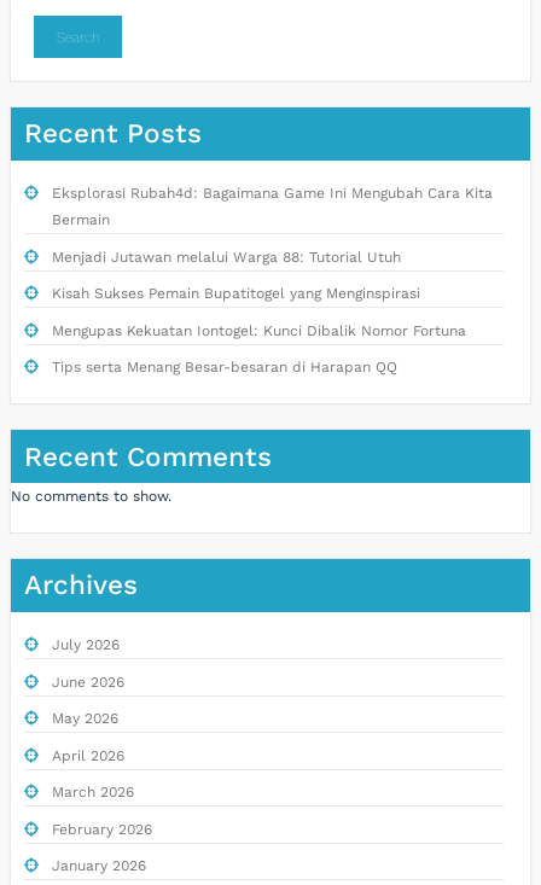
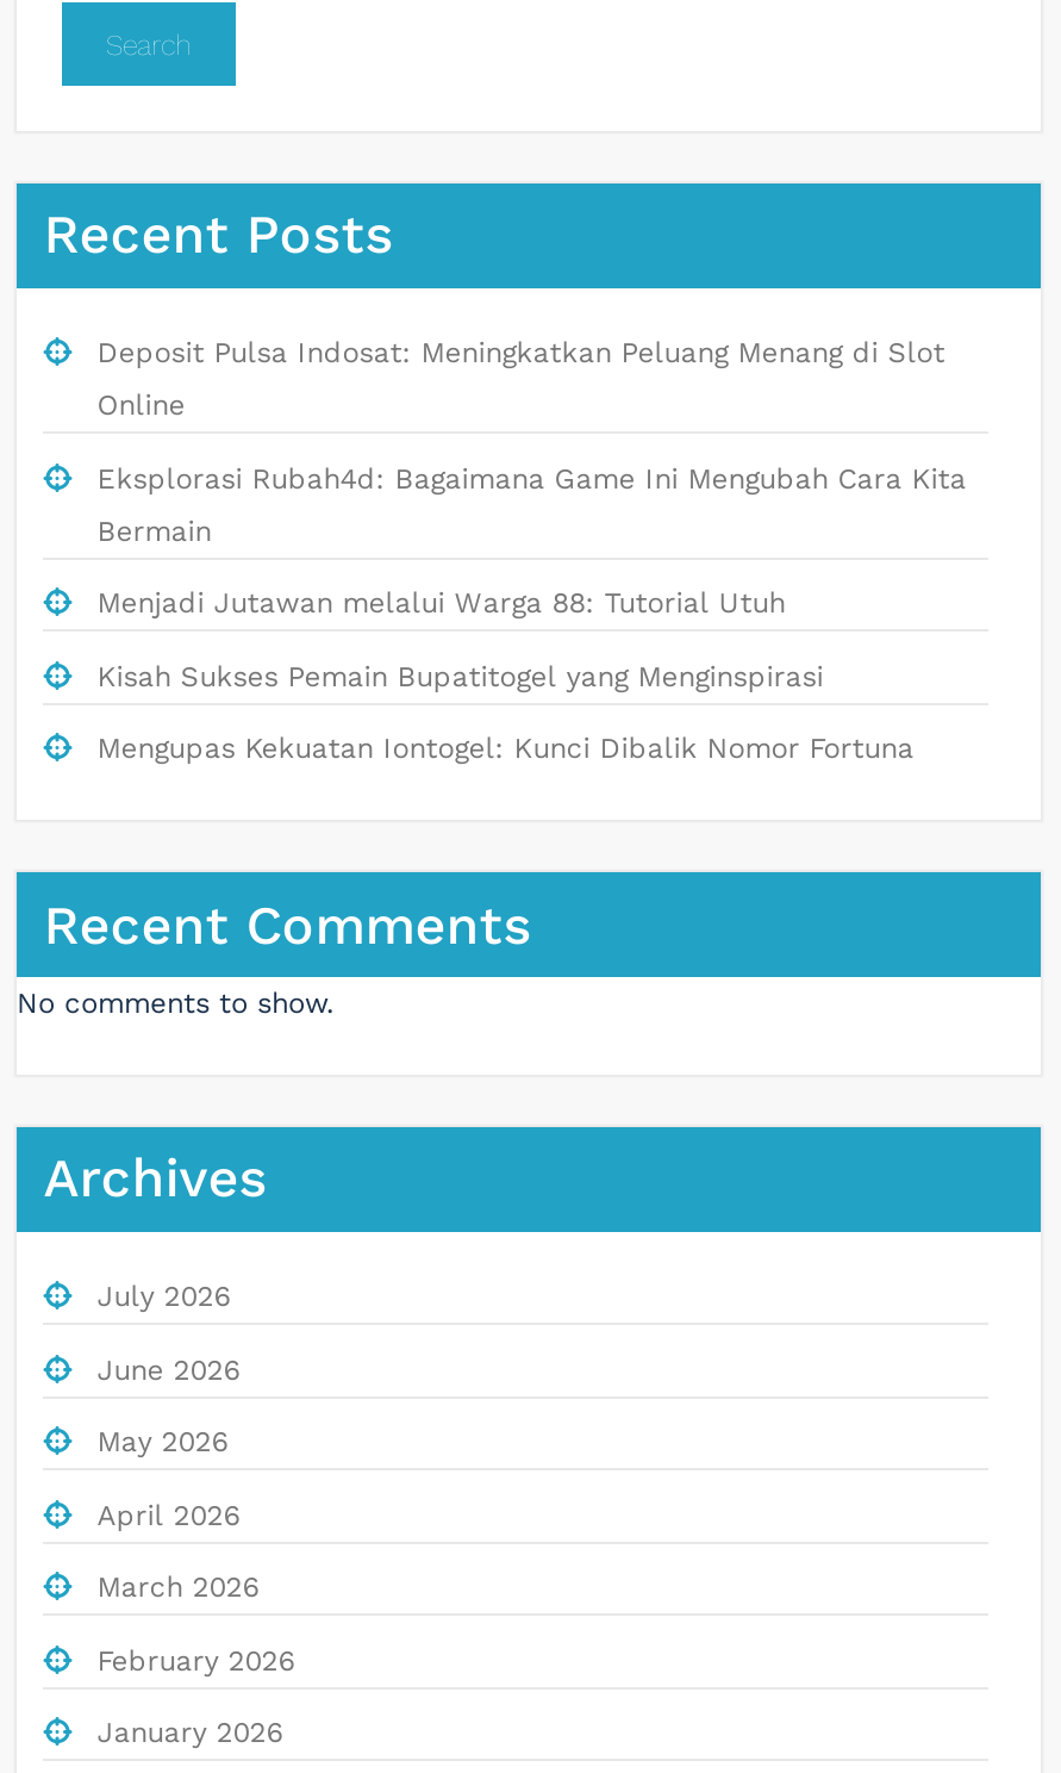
+ Deposit Pulsa Indosat: Meningkatkan Peluang Menang di Slot
+ Online

moved down: Eksplorasi Rubah4d: Bagaimana Game Ini Mengubah Cara Kita | Bermain | Menjadi Jutawan melalui Warga 88: Tutorial Utuh | Kisah Sukses Pemain Bupatitogel yang Menginspirasi | Mengupas Kekuatan Iontogel: Kunci Dibalik Nomor Fortuna

- Tips serta Menang Besar-besaran di Harapan QQ
